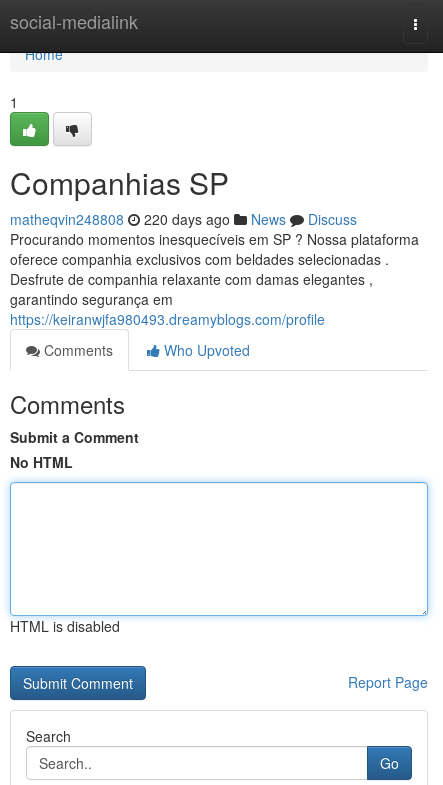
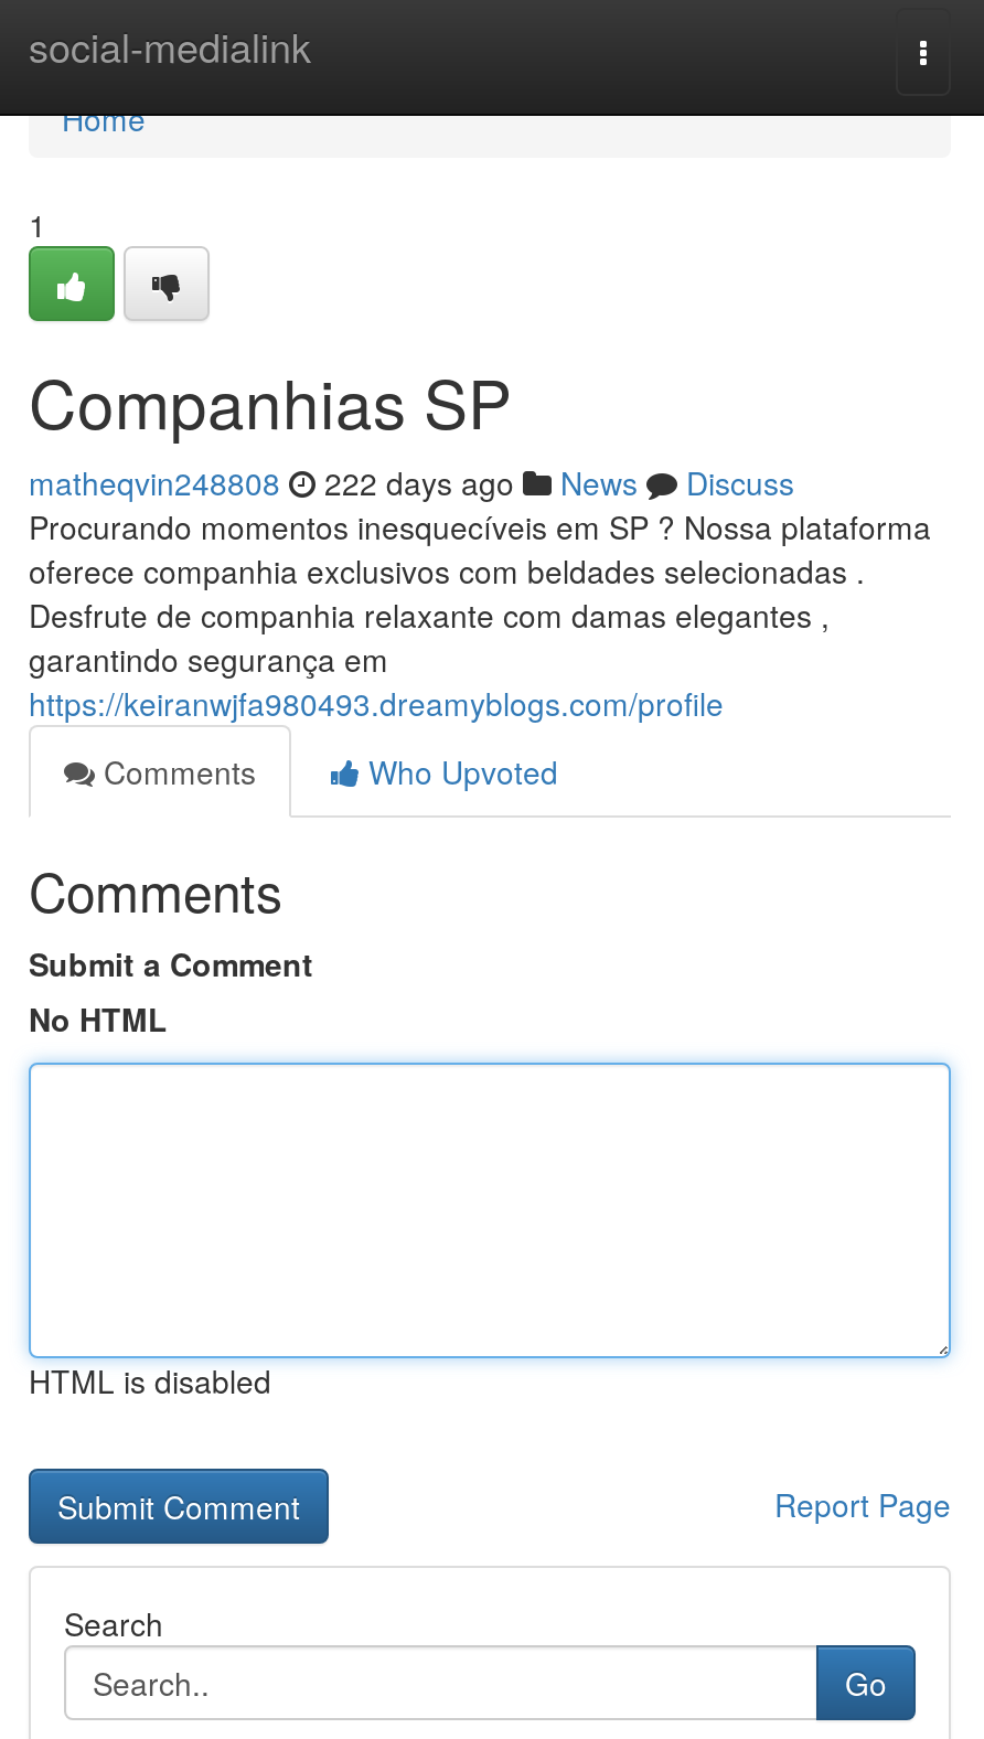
- matheqvin248808 220 days ago News Discuss
+ matheqvin248808 222 days ago News Discuss
